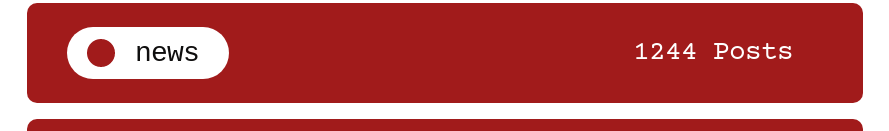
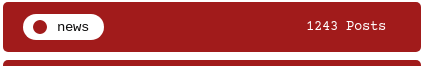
- 1244 Posts
+ 1243 Posts
